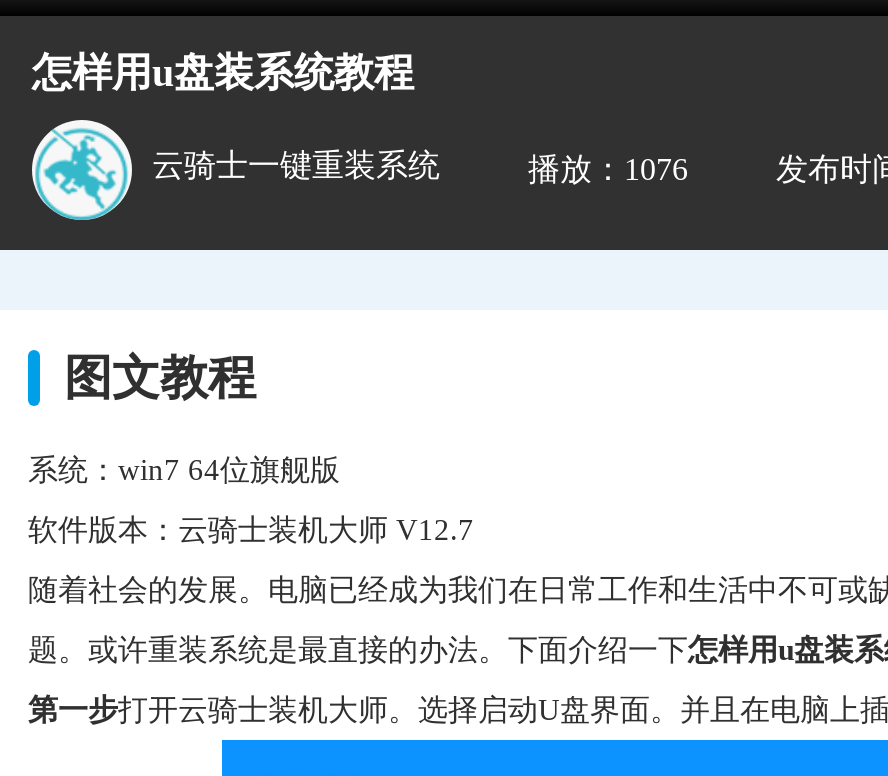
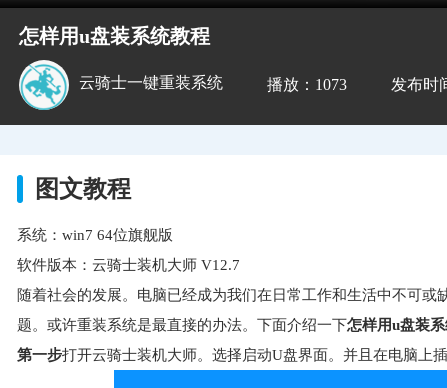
- 播放：1076
+ 播放：1073
